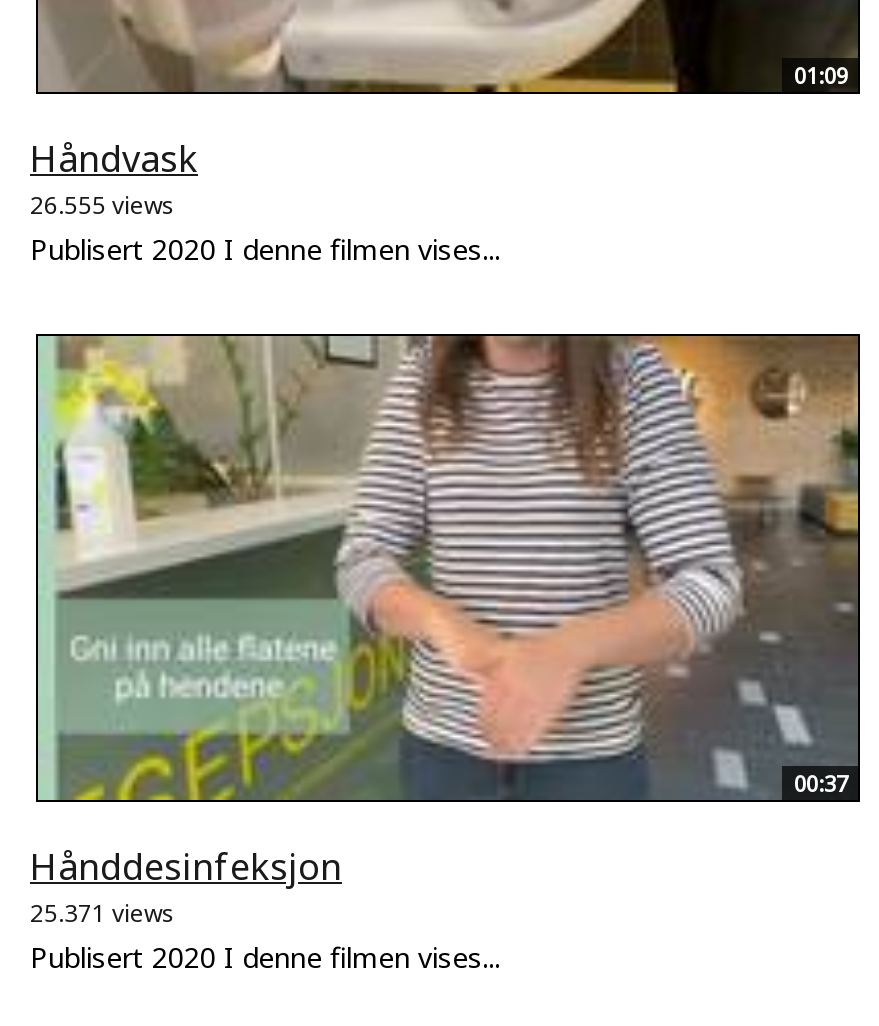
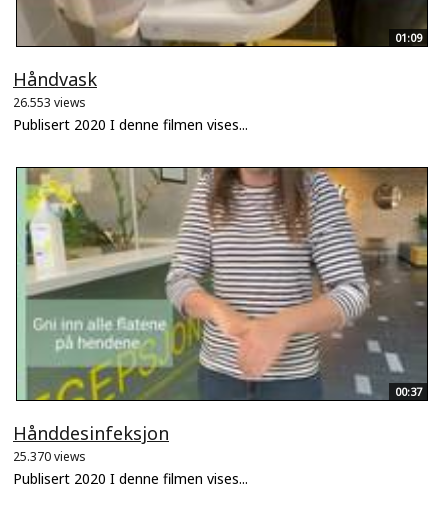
- 26.555 views
+ 26.553 views

- 25.371 views
+ 25.370 views
